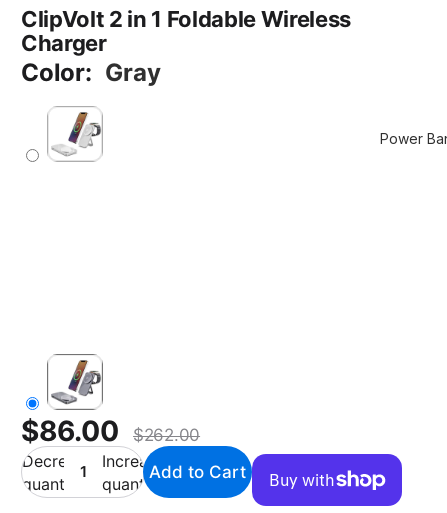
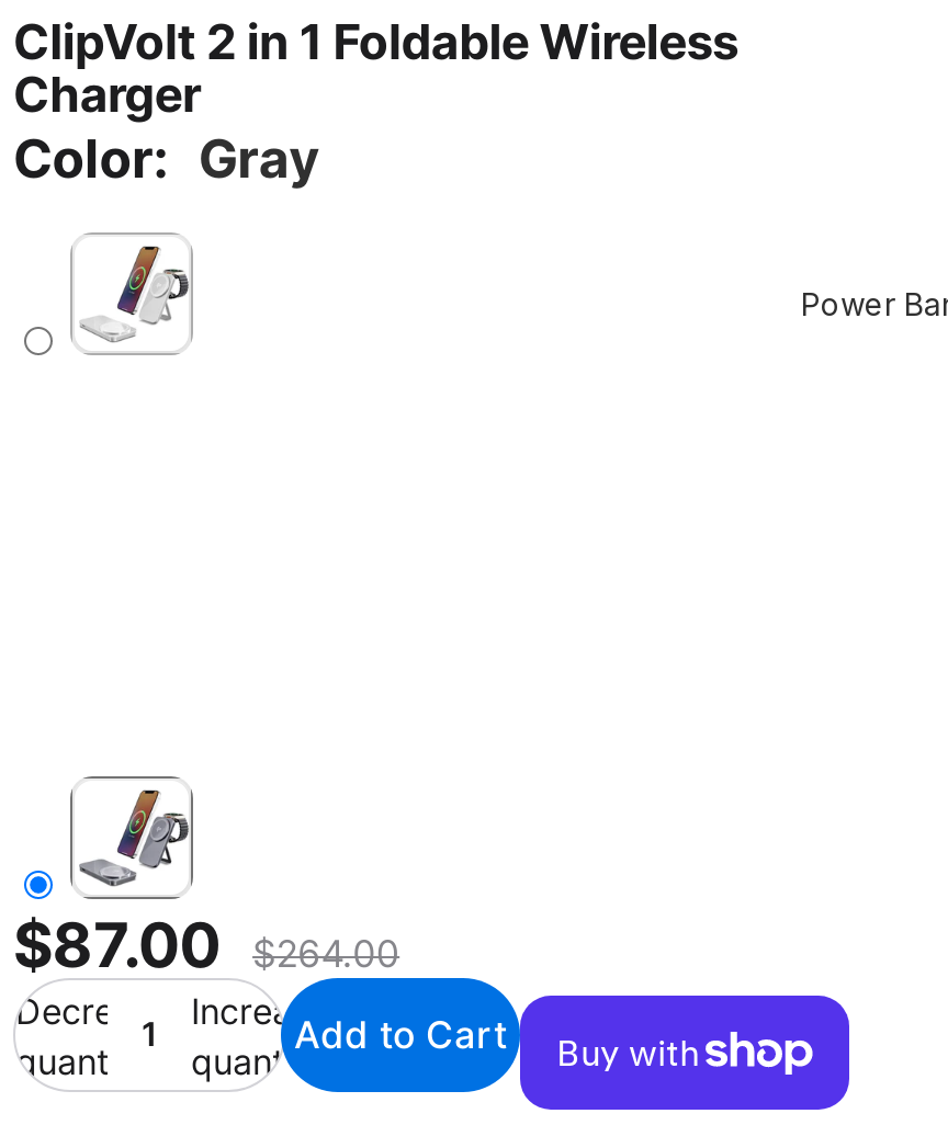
- $86.00 $262.00
+ $87.00 $264.00
